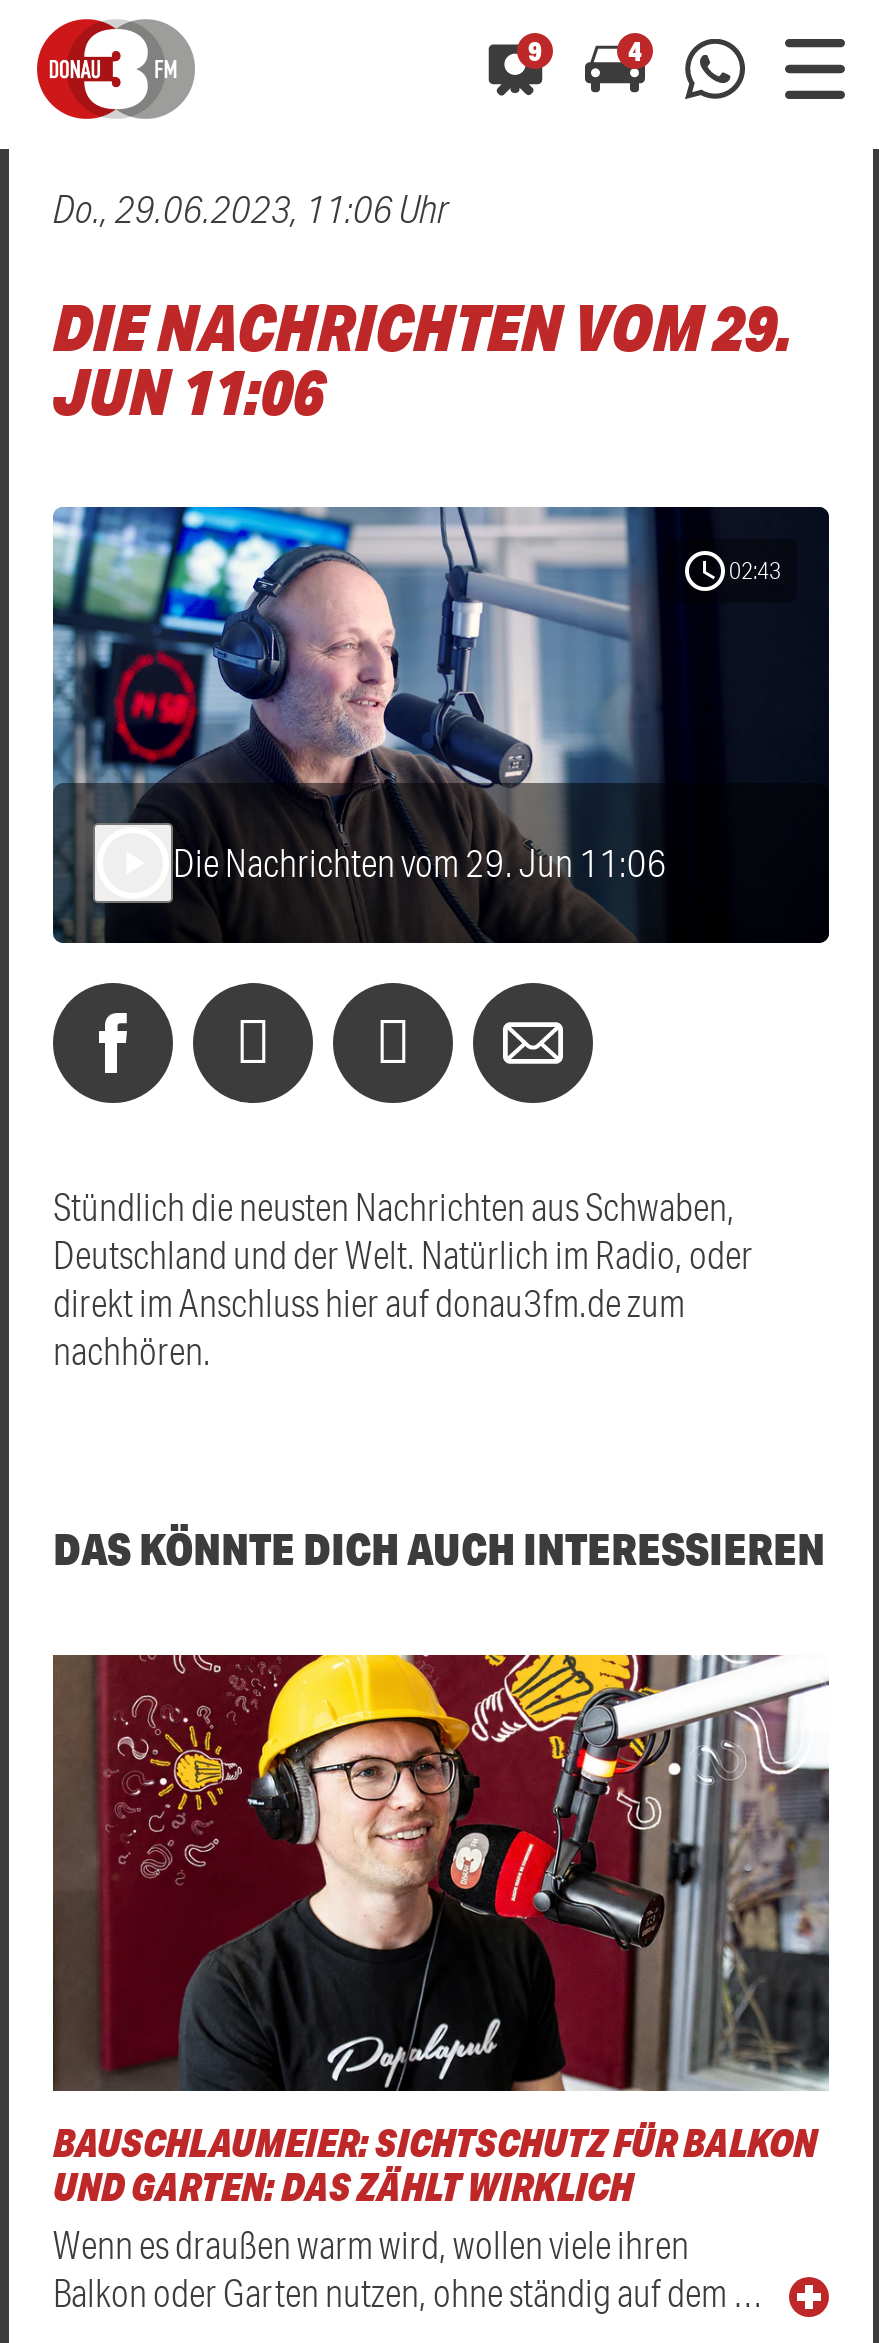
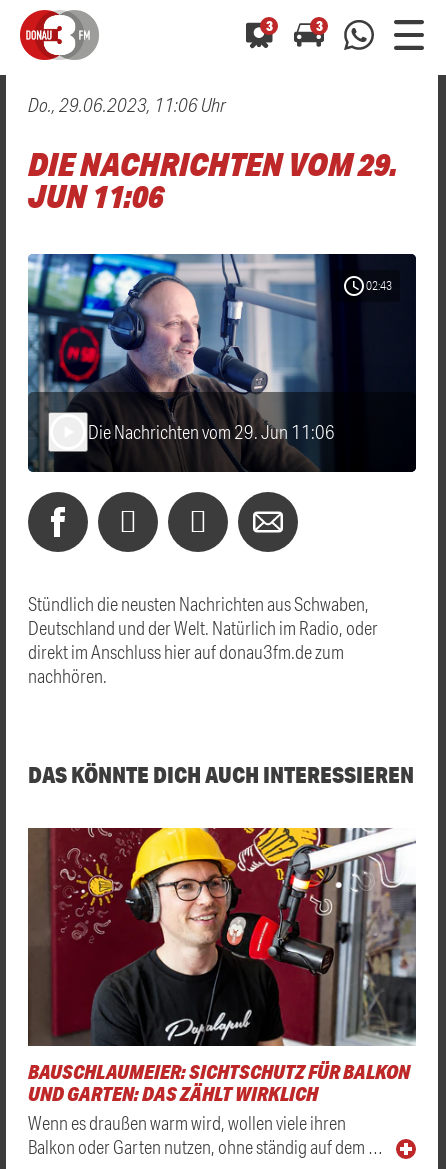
- 9
+ 3

- 4
+ 3
